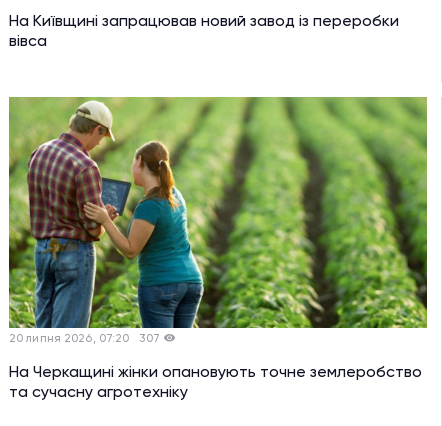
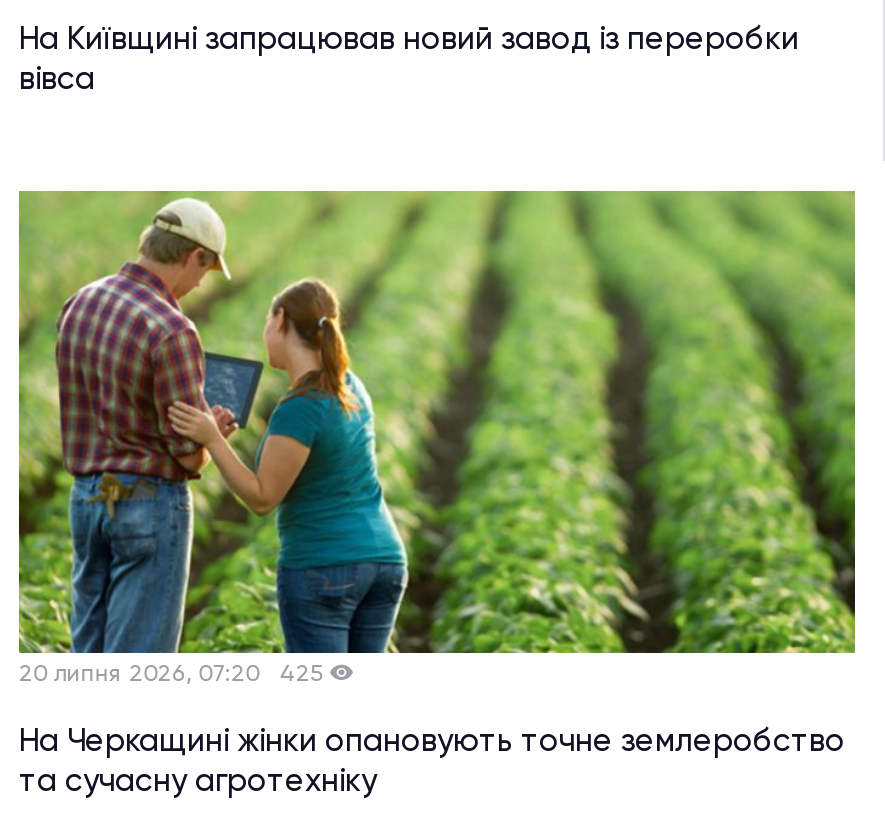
- 20 липня 2026, 07:20 307
+ 20 липня 2026, 07:20 425
